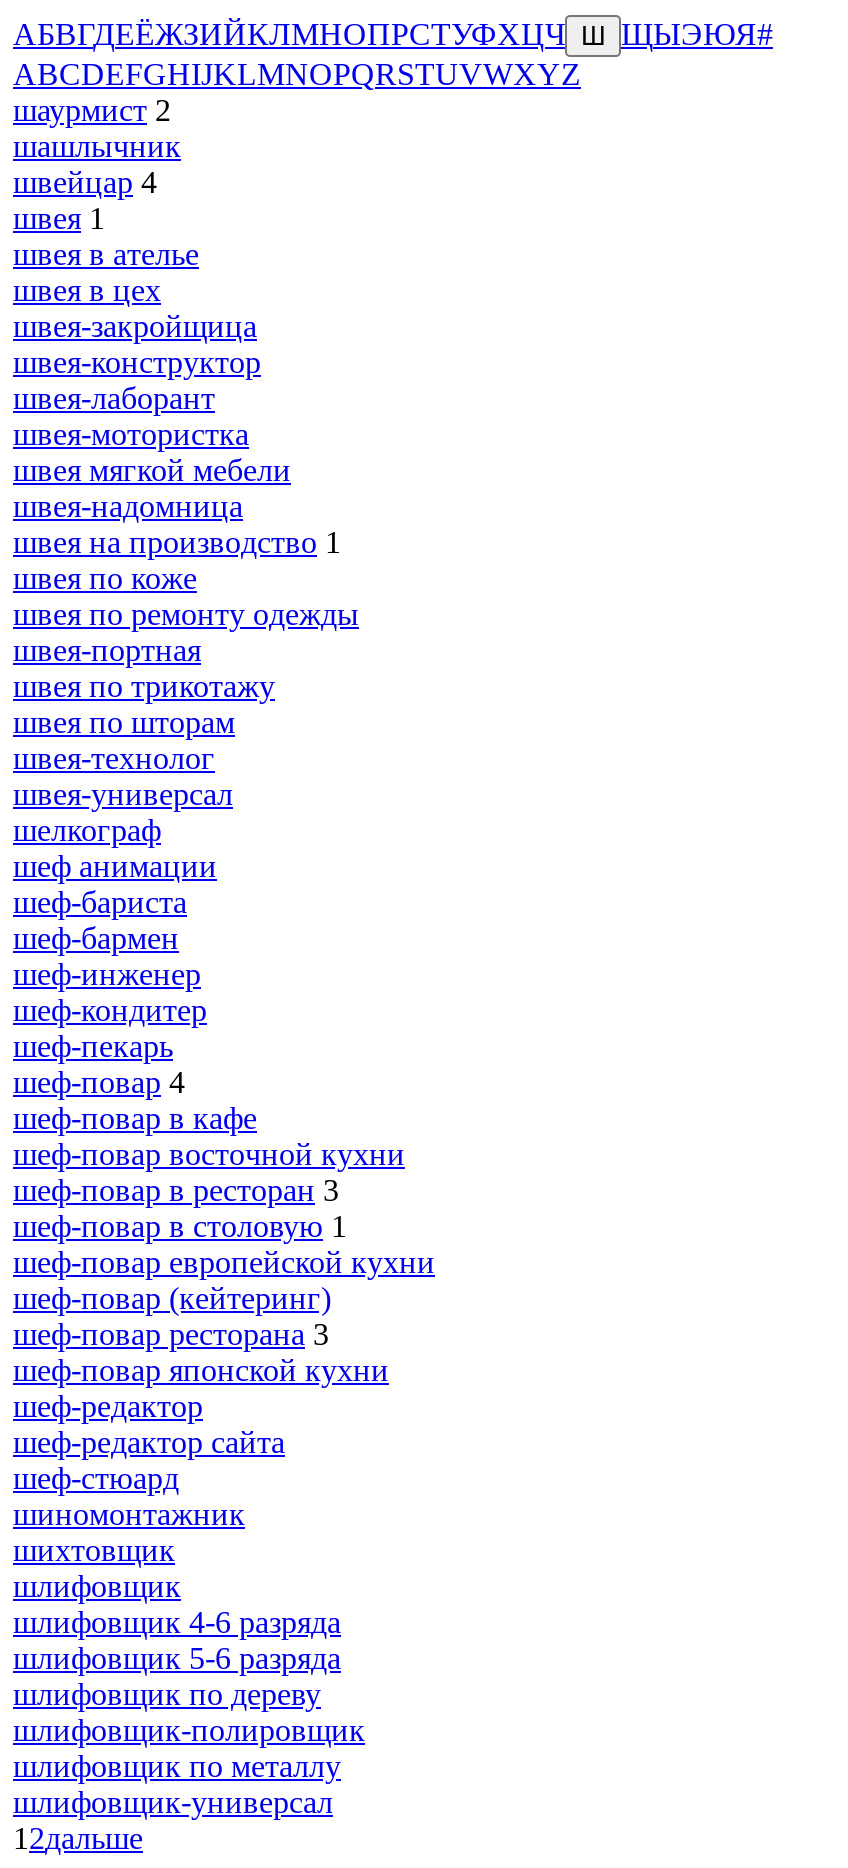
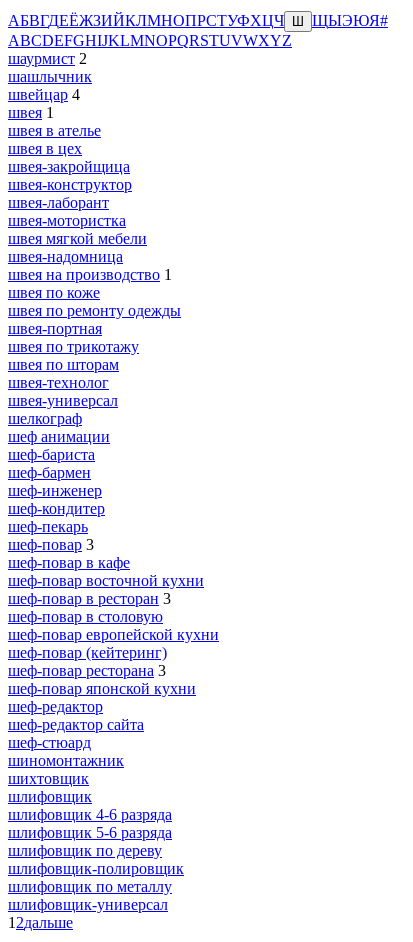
- шеф-повар 4
+ шеф-повар 3

- шеф-повар в столовую 1
+ шеф-повар в столовую
